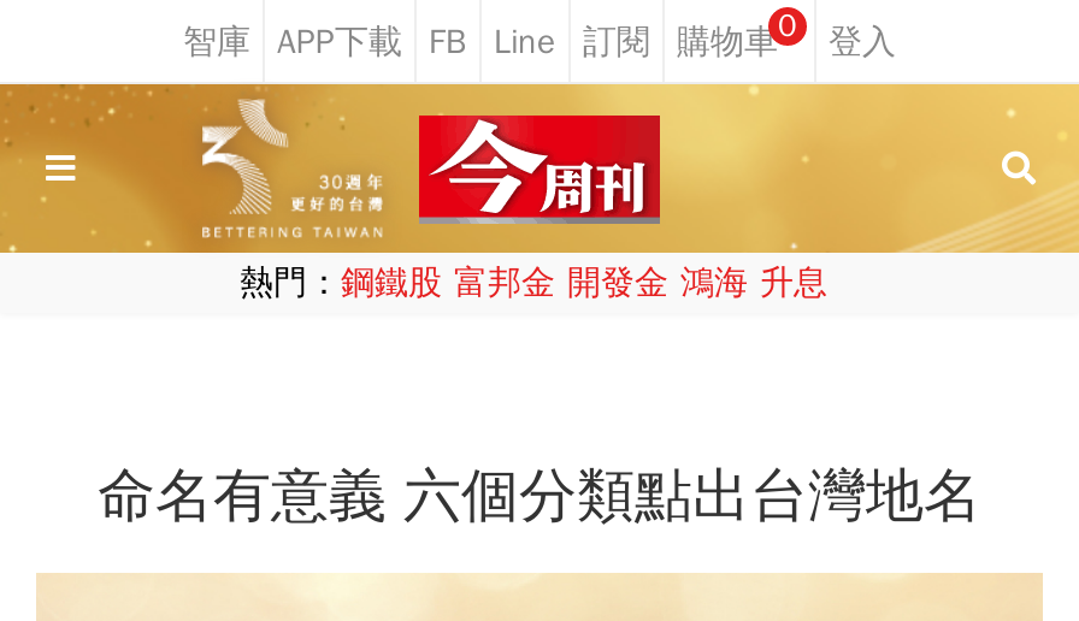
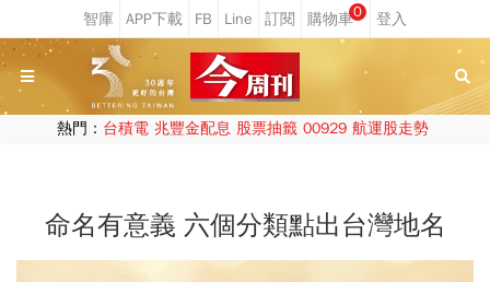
- 熱門：鋼鐵股 富邦金 開發金 鴻海 升息
+ 熱門：台積電 兆豐金配息 股票抽籤 00929 航運股走勢
